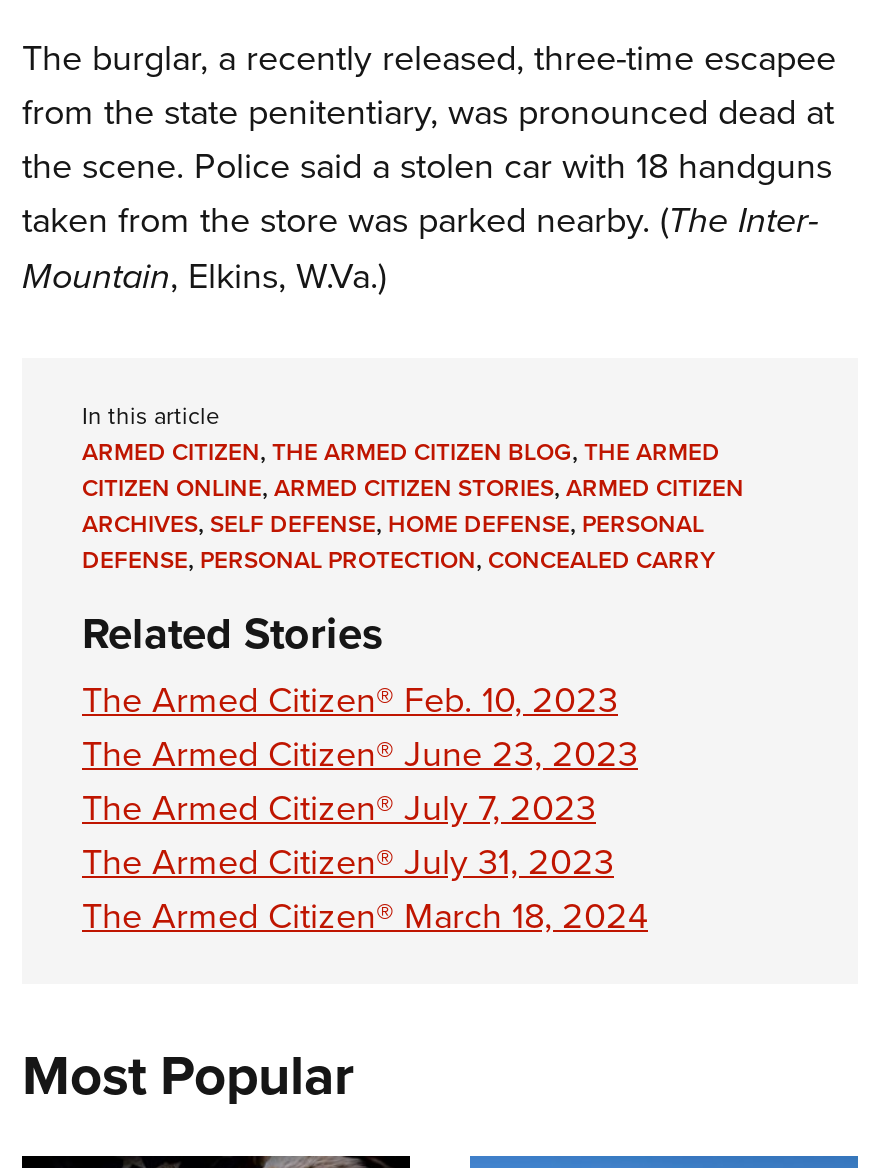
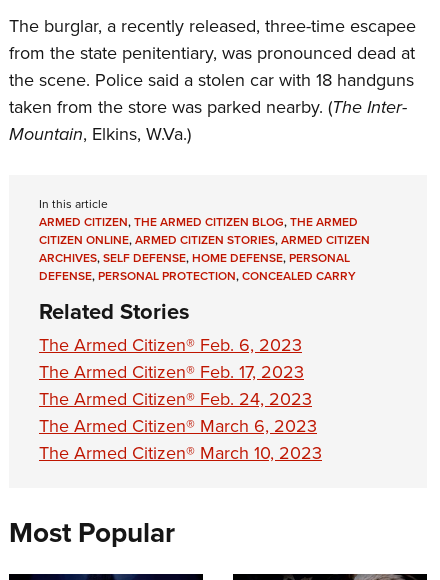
- The Armed Citizen® Feb. 10, 2023
+ The Armed Citizen® Feb. 6, 2023

- The Armed Citizen® June 23, 2023
+ The Armed Citizen® Feb. 17, 2023

- The Armed Citizen® July 7, 2023
+ The Armed Citizen® Feb. 24, 2023

- The Armed Citizen® July 31, 2023
+ The Armed Citizen® March 6, 2023

- The Armed Citizen® March 18, 2024
+ The Armed Citizen® March 10, 2023
